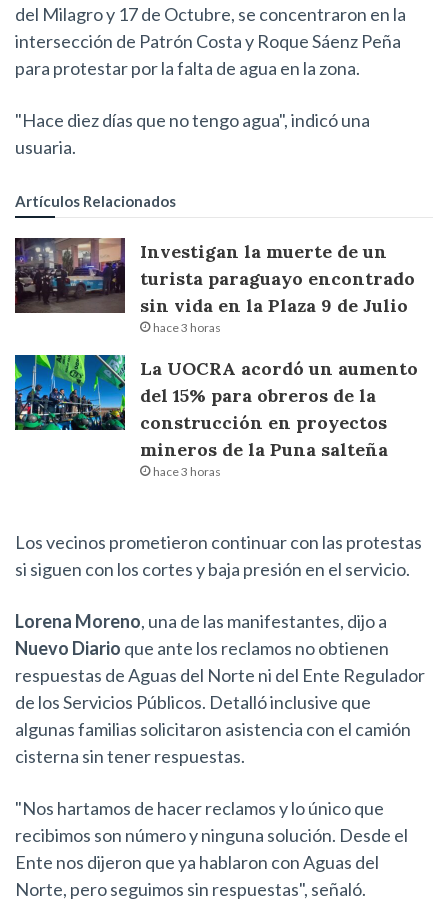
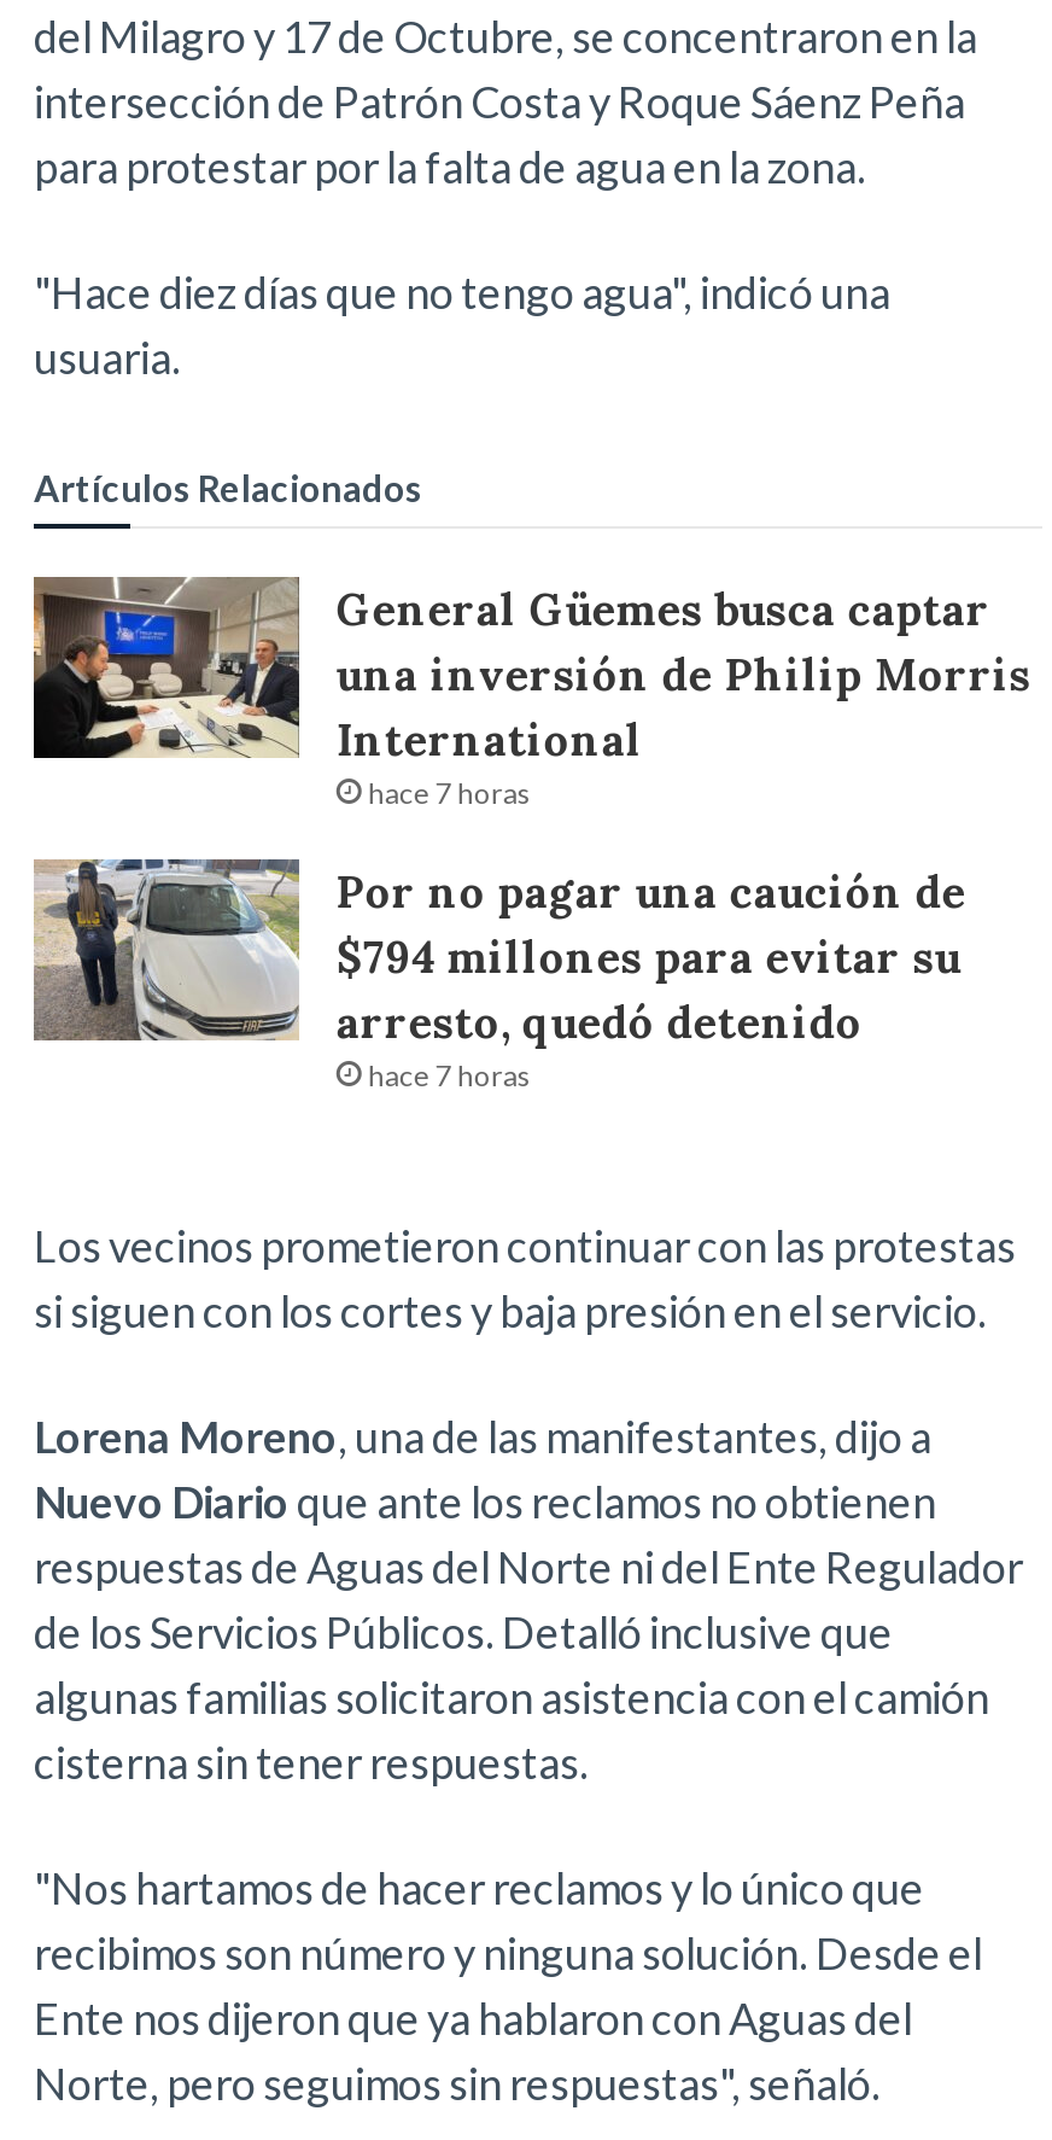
- [image]
- Investigan la muerte de un
- turista paraguayo encontrado
- sin vida en la Plaza 9 de Julio
- hace 3 horas
+ [image]
+ General Güemes busca captar
+ una inversión de Philip Morris
+ International
+ hace 7 horas

- [image]
- La UOCRA acordó un aumento
- del 15% para obreros de la
- construcción en proyectos
- mineros de la Puna salteña
- hace 3 horas
+ [image]
+ Por no pagar una caución de
+ $794 millones para evitar su
+ arresto, quedó detenido
+ hace 7 horas
